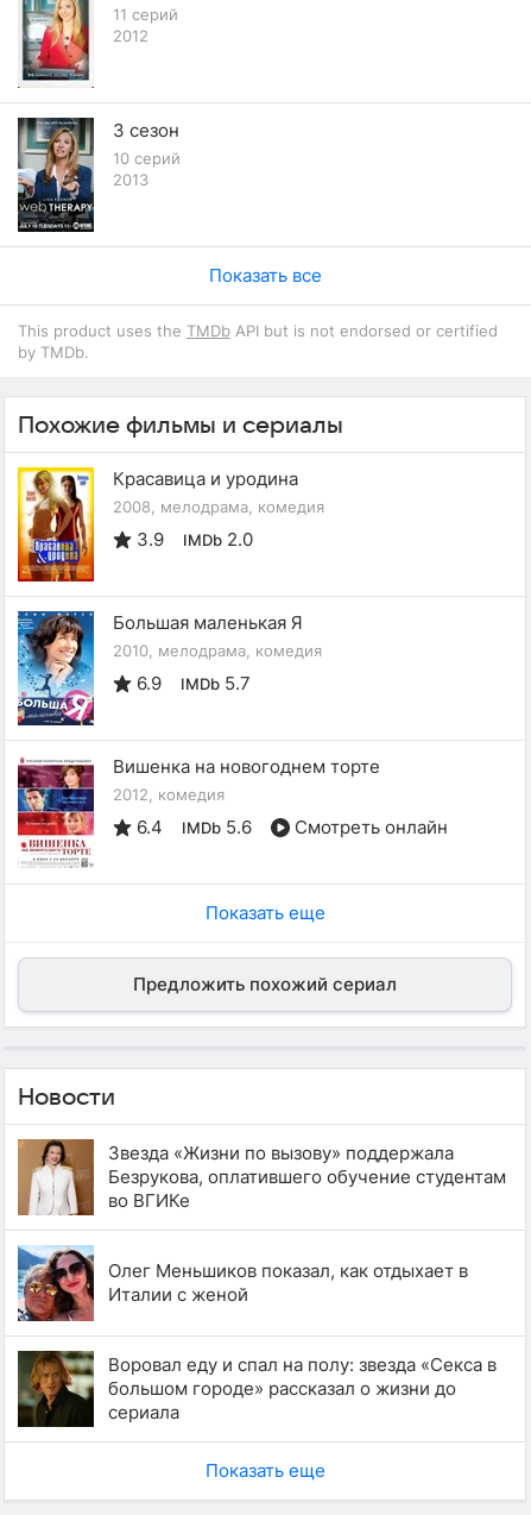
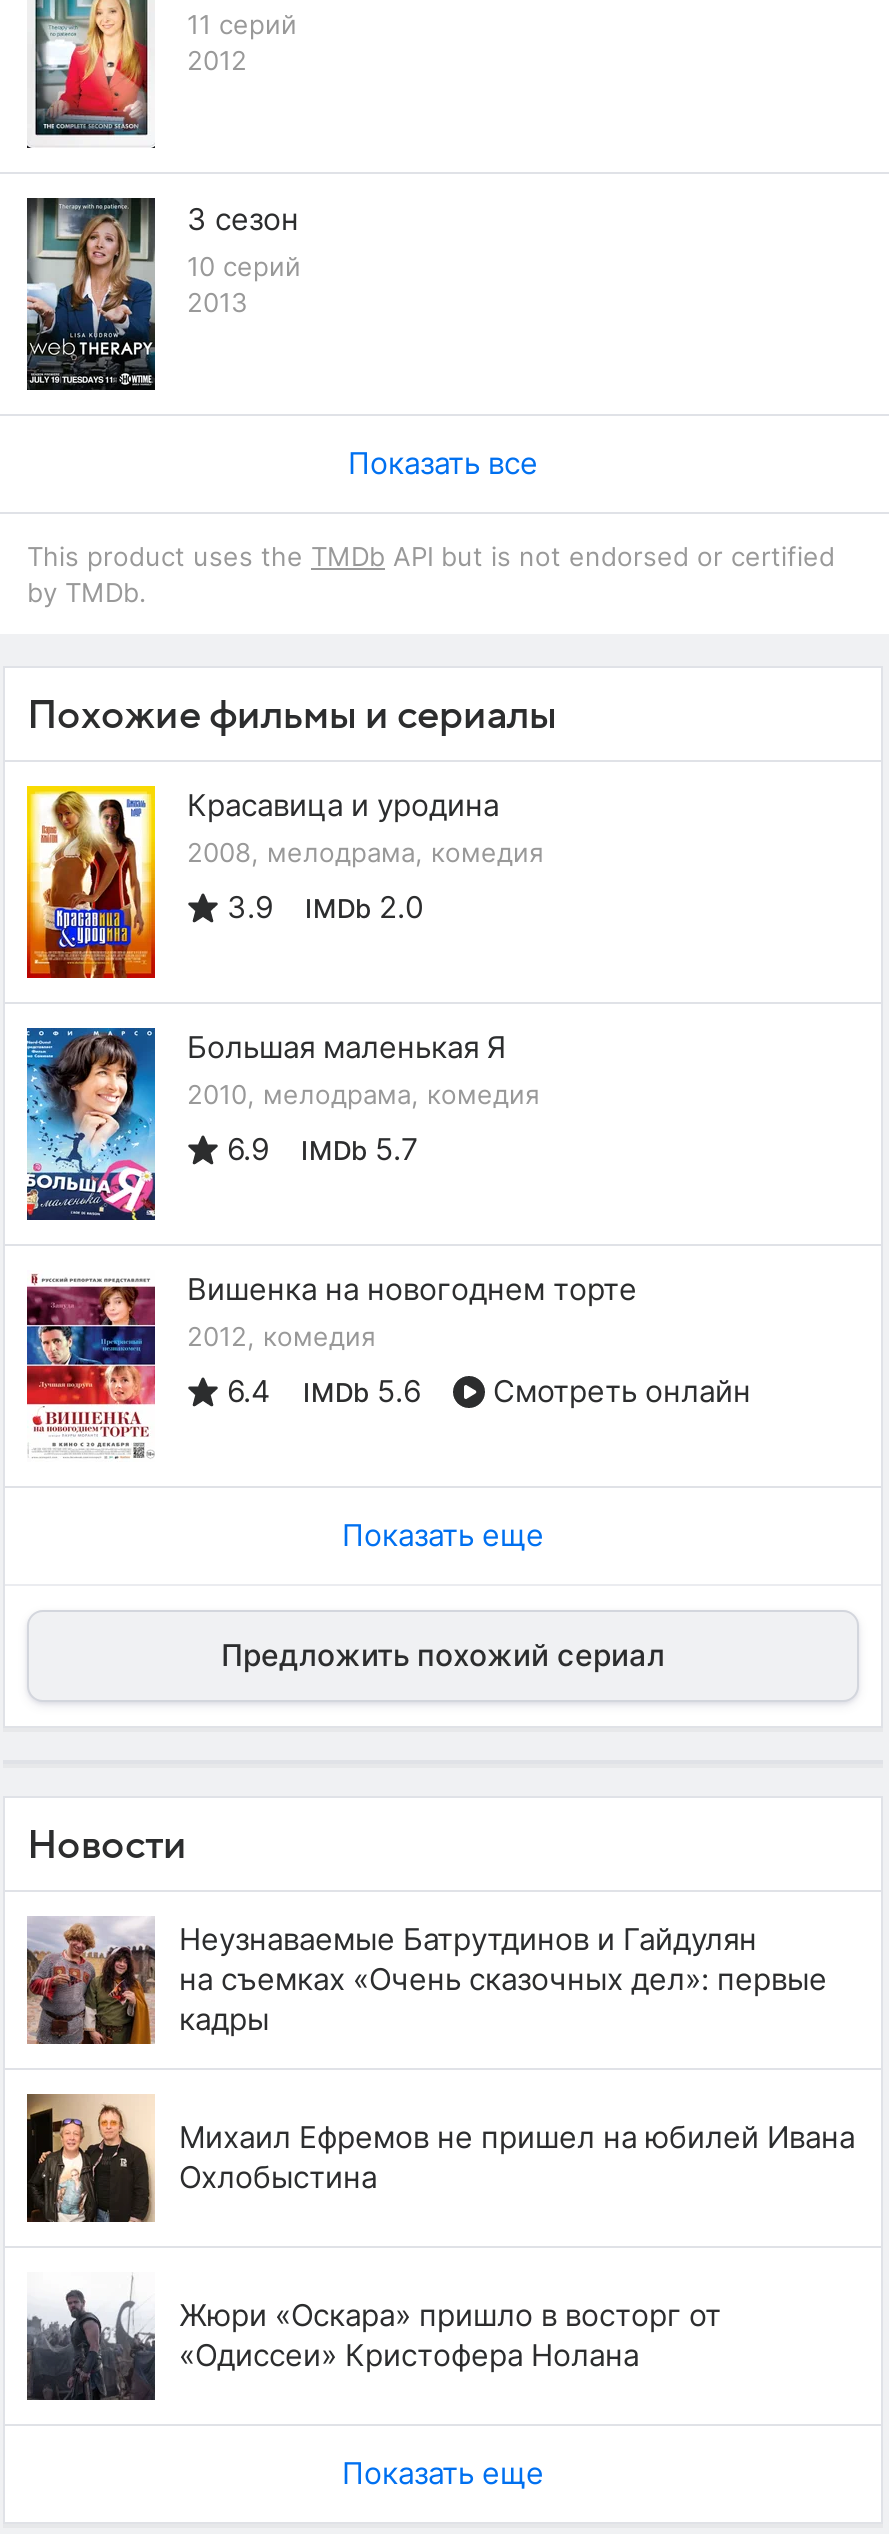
- [image]
- Звезда «Жизни по вызову» поддержала
- Безрукова, оплатившего обучение студентам
- во ВГИКе
+ [image]
+ Неузнаваемые Батрутдинов и Гайдулян
+ на съемках «Очень сказочных дел»: первые
+ кадры

- [image]
- Олег Меньшиков показал, как отдыхает в
- Италии с женой
+ [image]
+ Михаил Ефремов не пришел на юбилей Ивана
+ Охлобыстина

- [image]
- Воровал еду и спал на полу: звезда «Секса в
- большом городе» рассказал о жизни до
- сериала
+ [image]
+ Жюри «Оскара» пришло в восторг от
+ «Одиссеи» Кристофера Нолана
